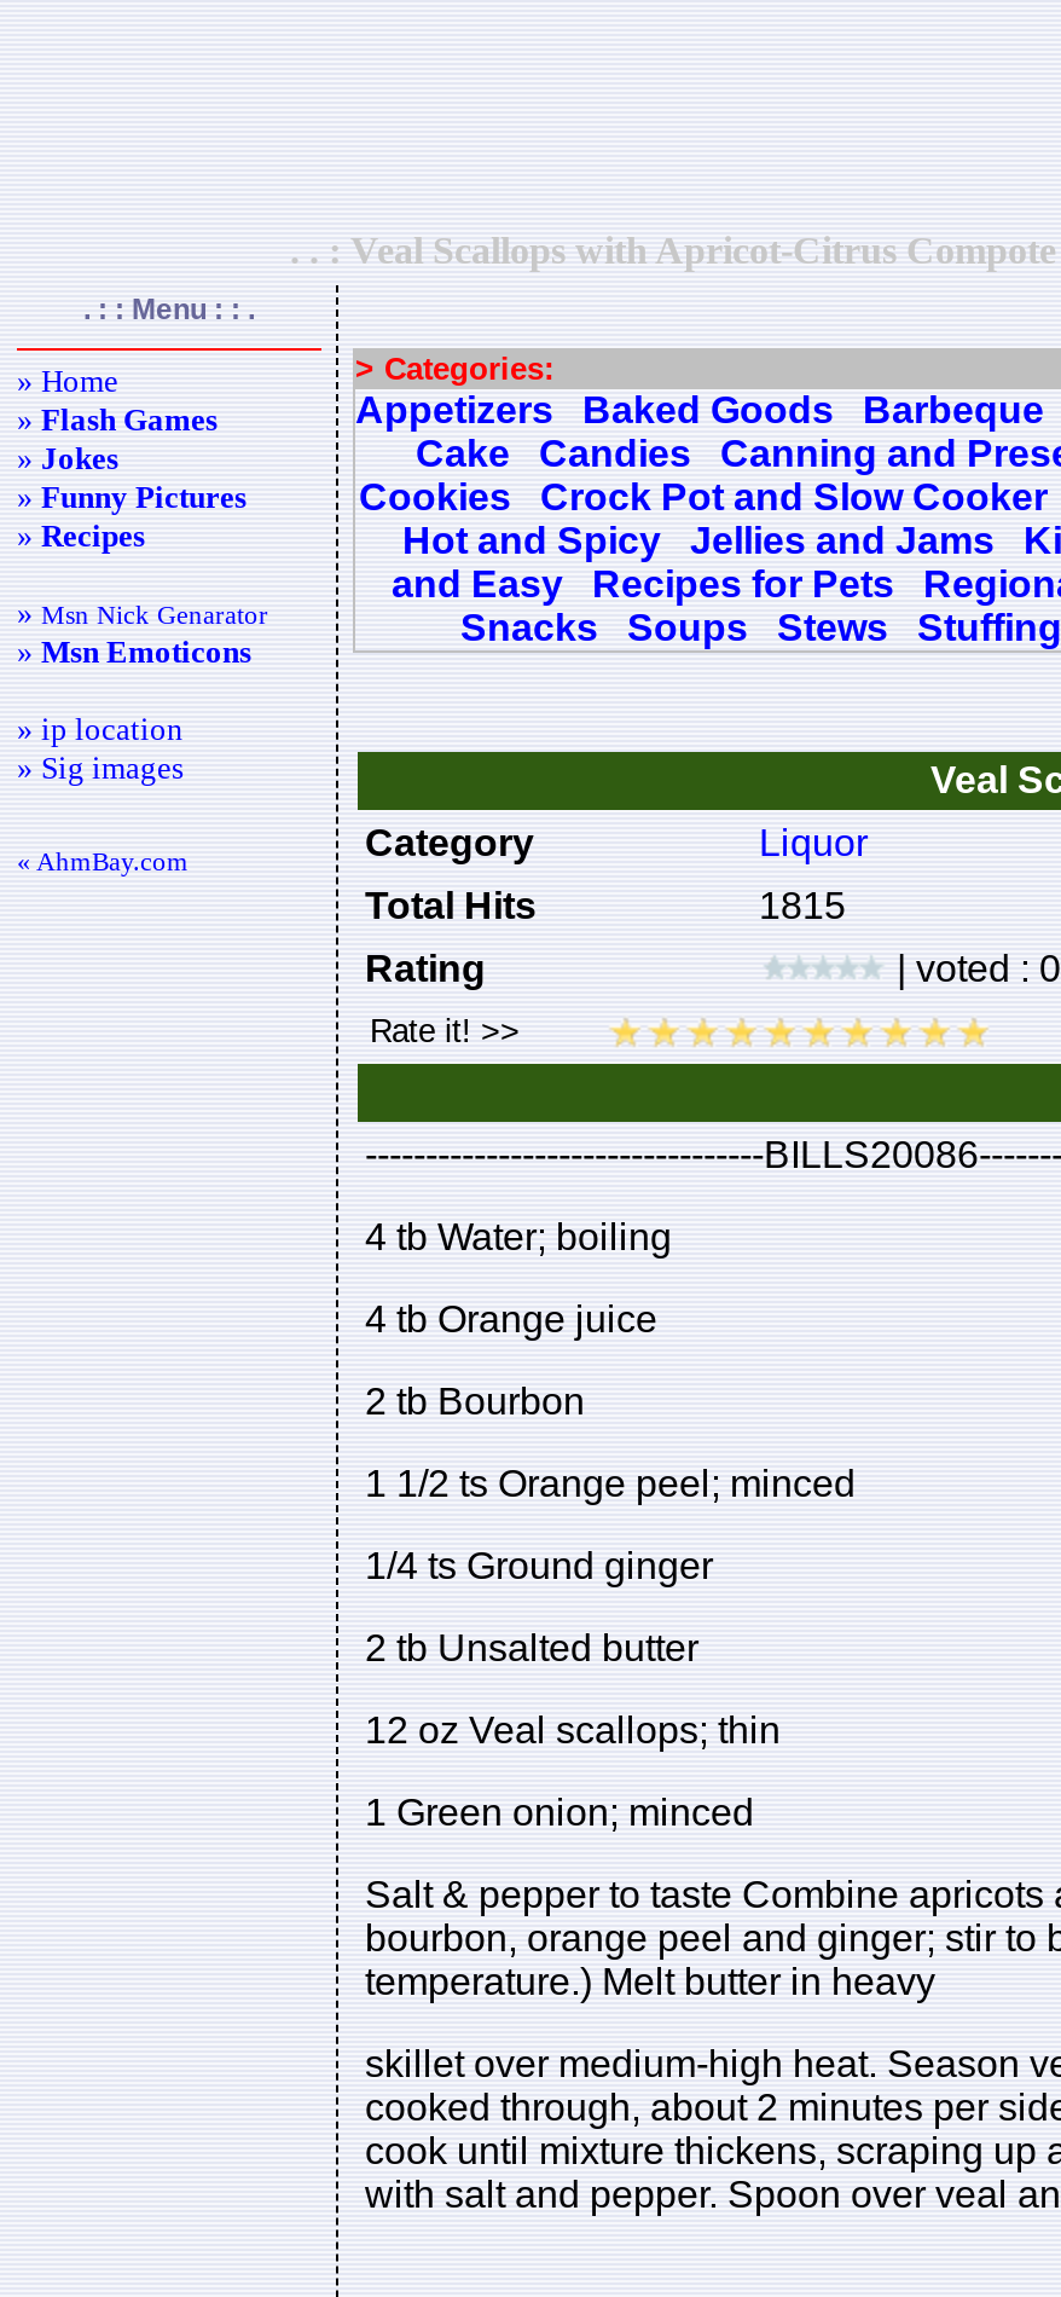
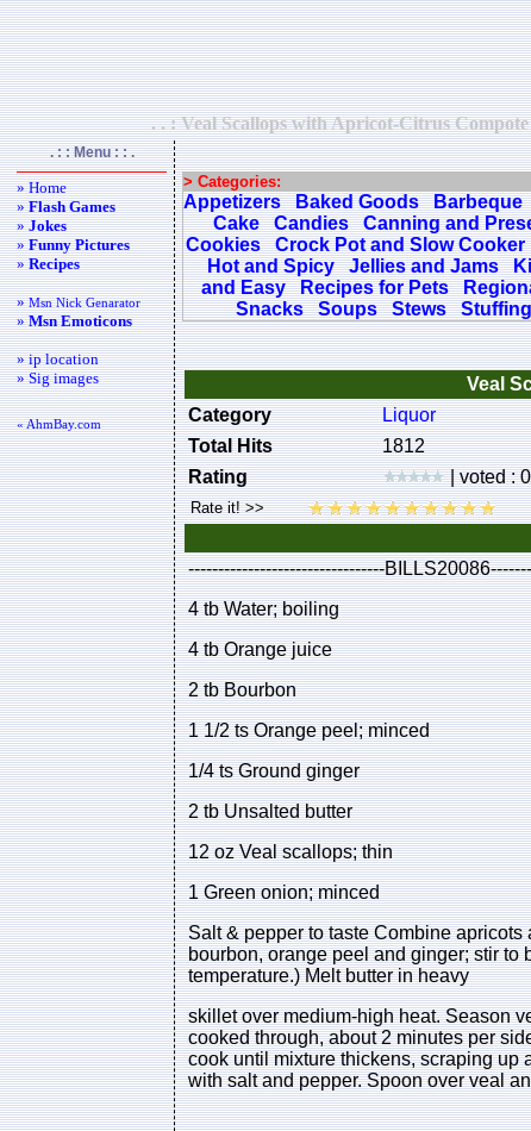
- 1815
+ 1812
